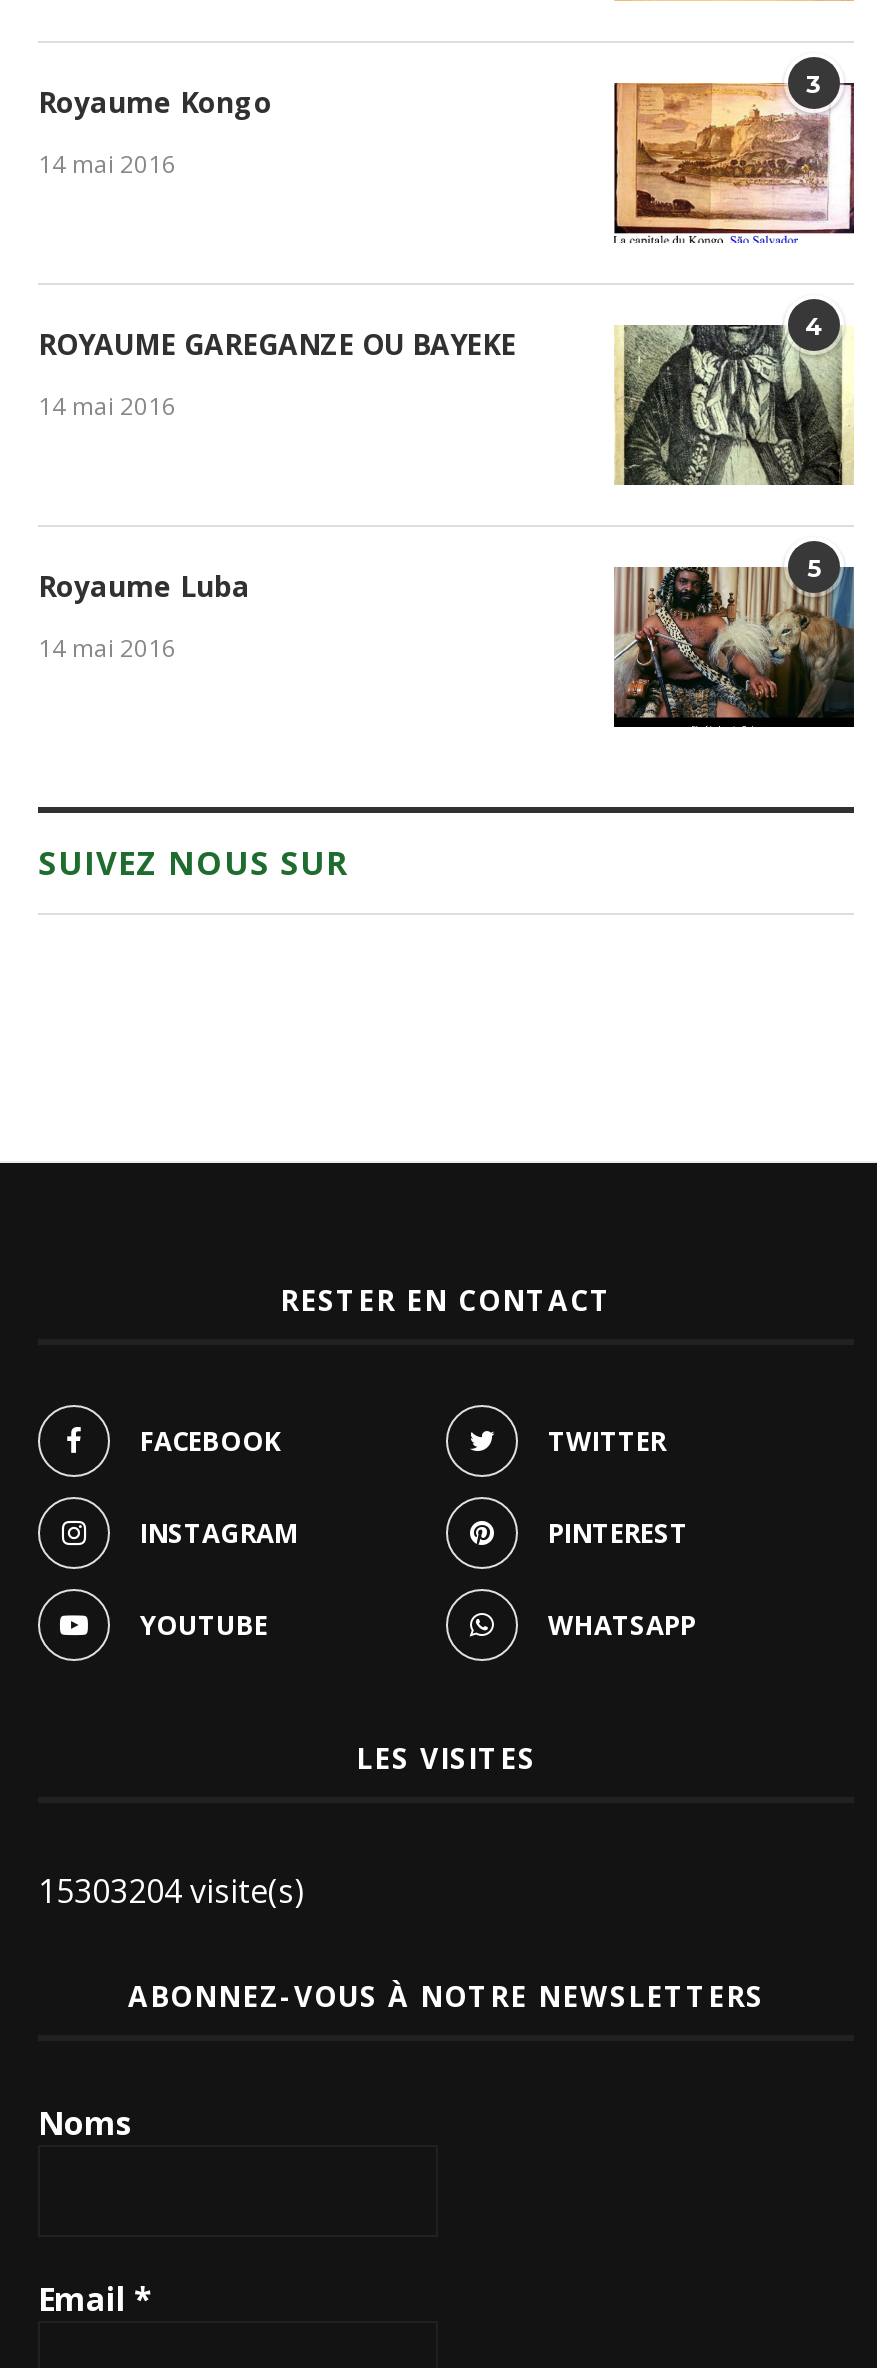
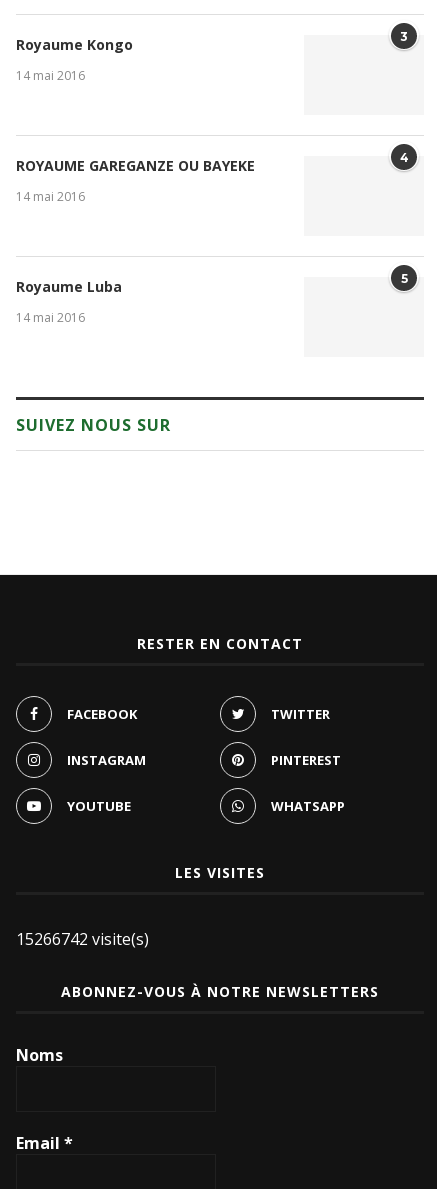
- [image]

- [image]

- [image]

- 15303204 visite(s)
+ 15266742 visite(s)
